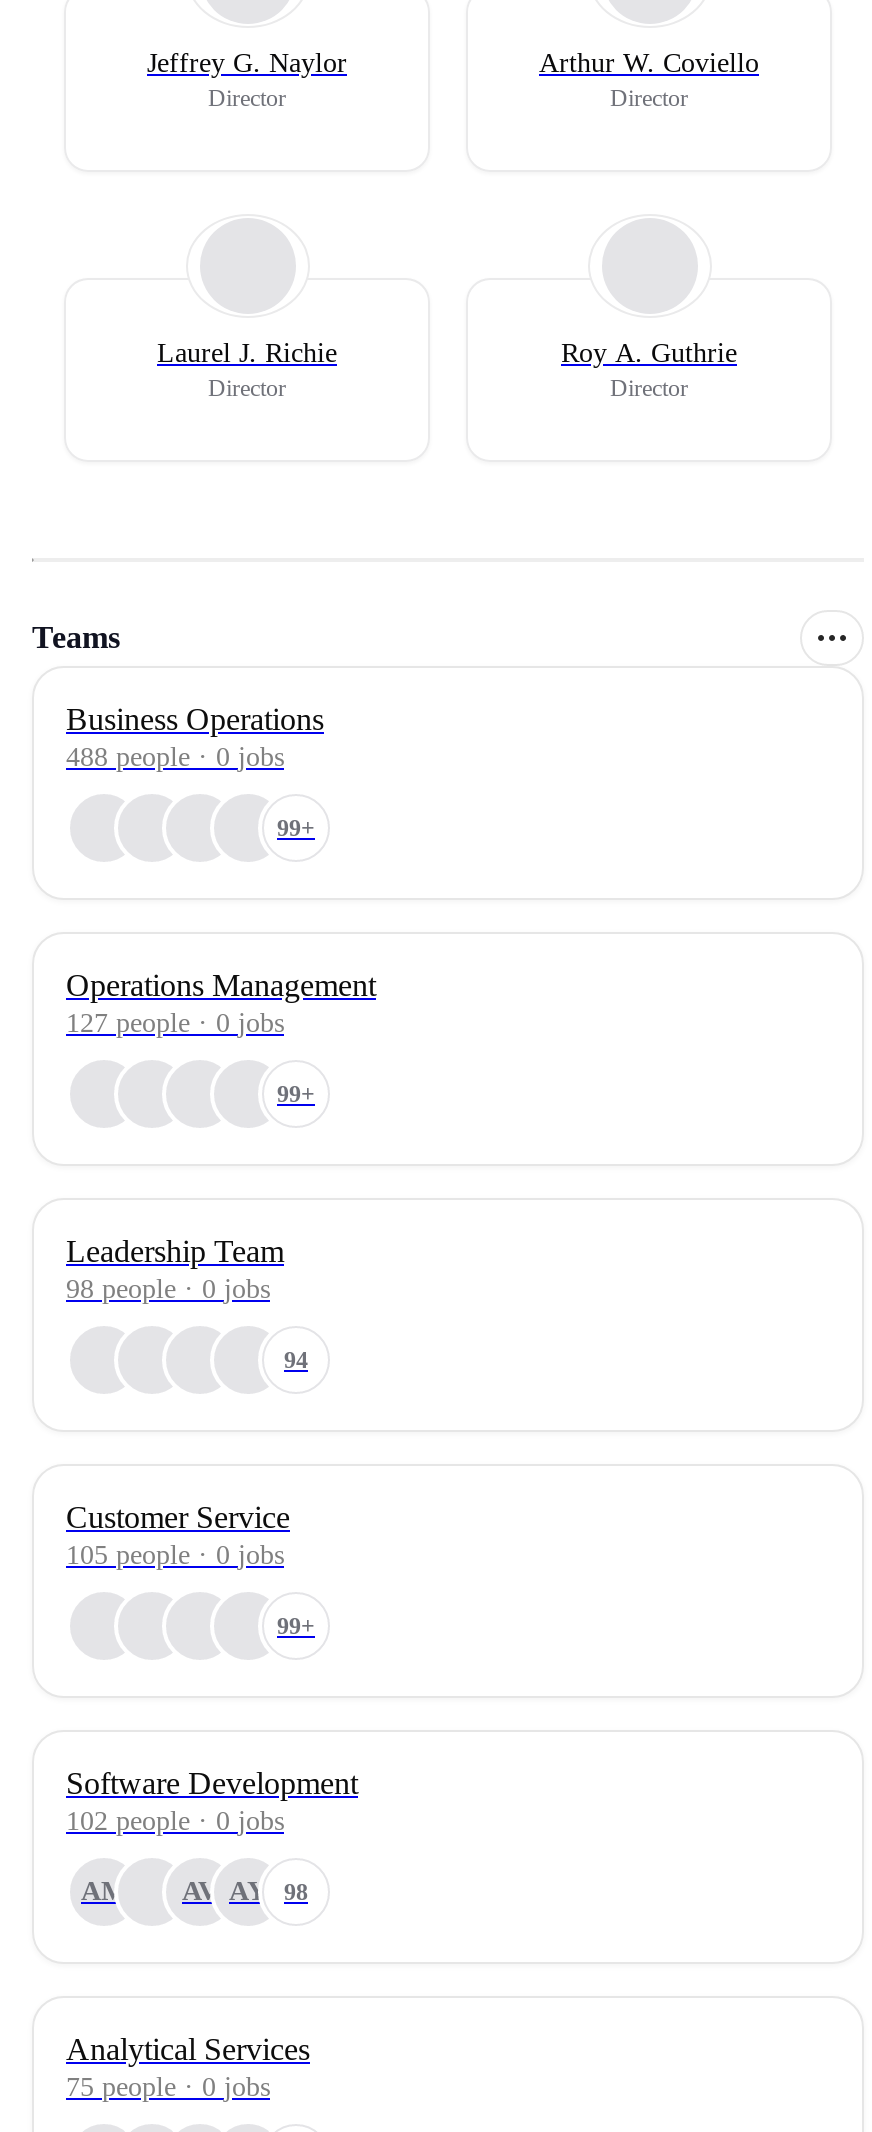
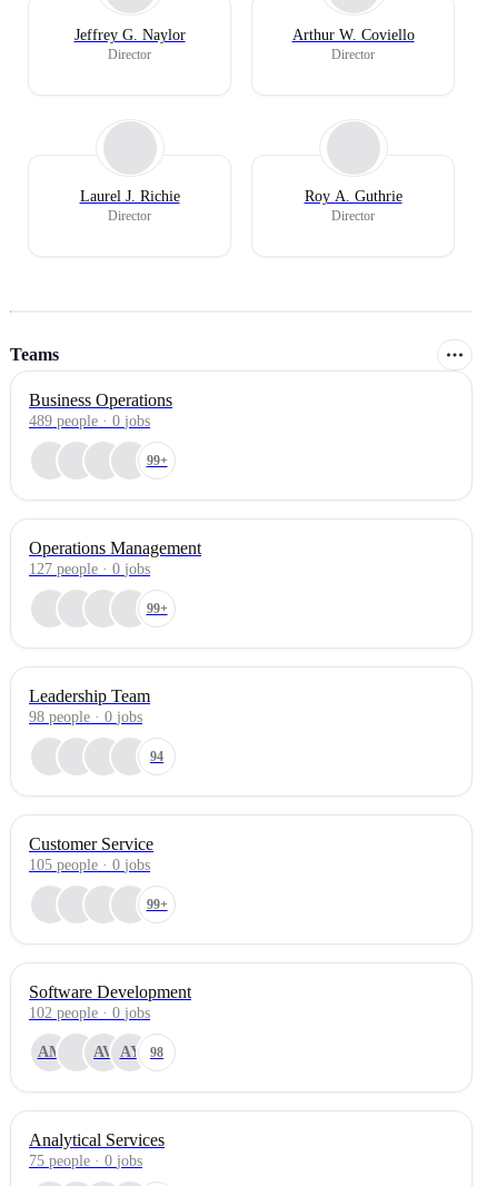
- 488 people · 0 jobs
+ 489 people · 0 jobs
